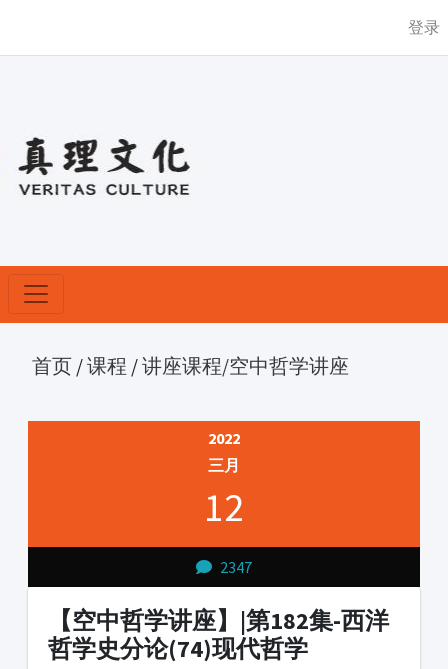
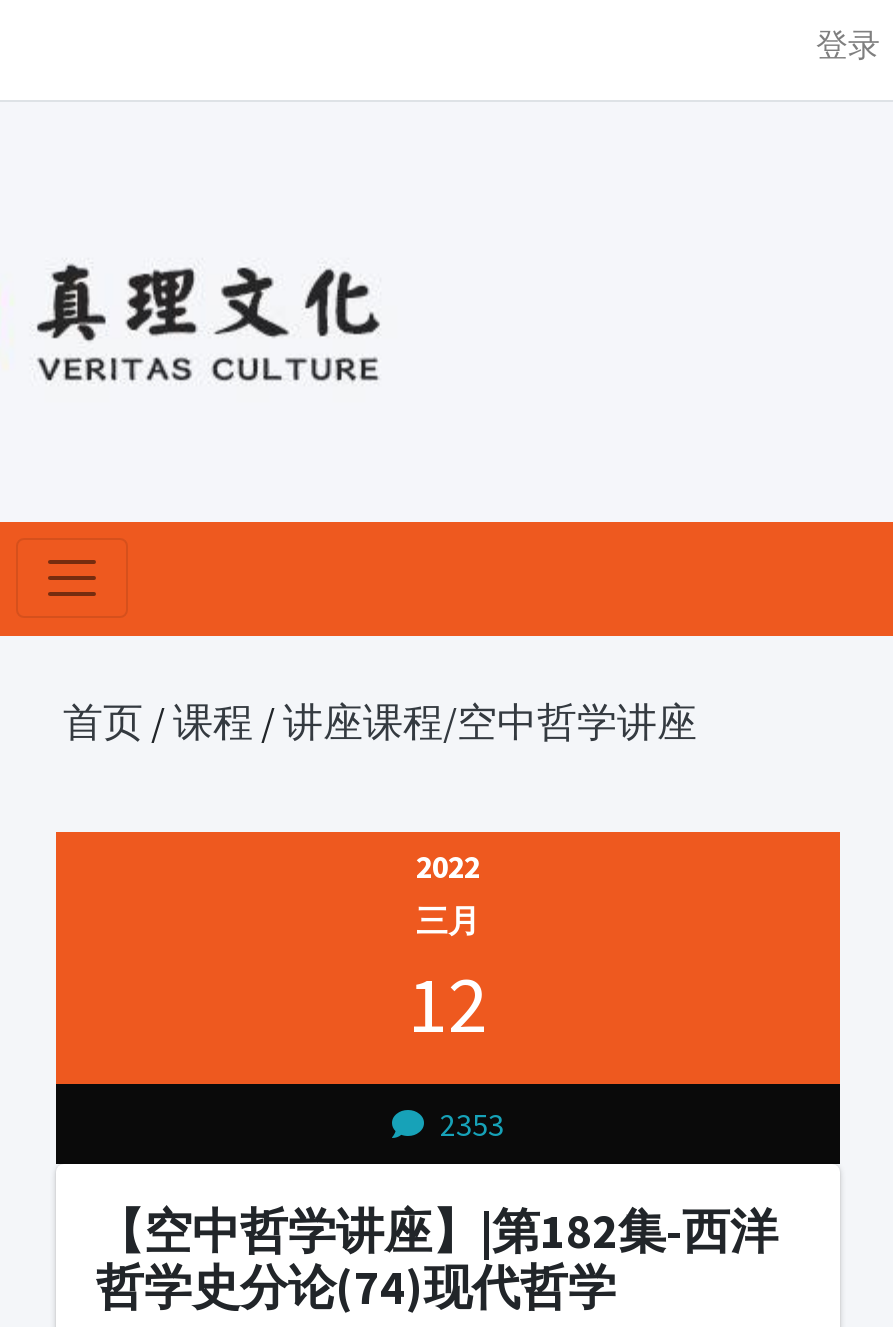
- 2347
+ 2353
